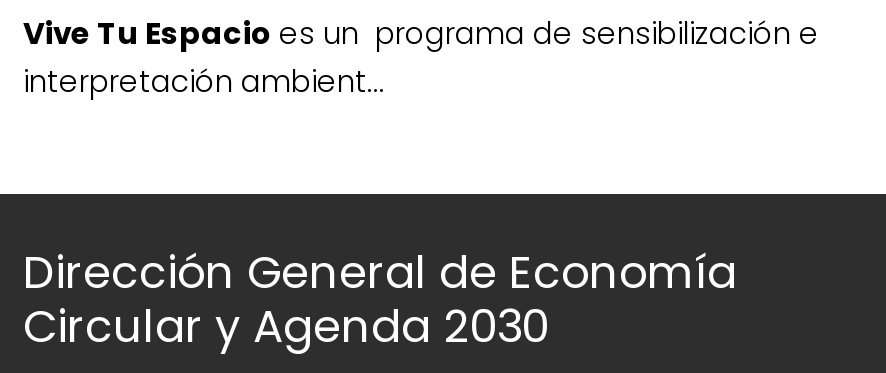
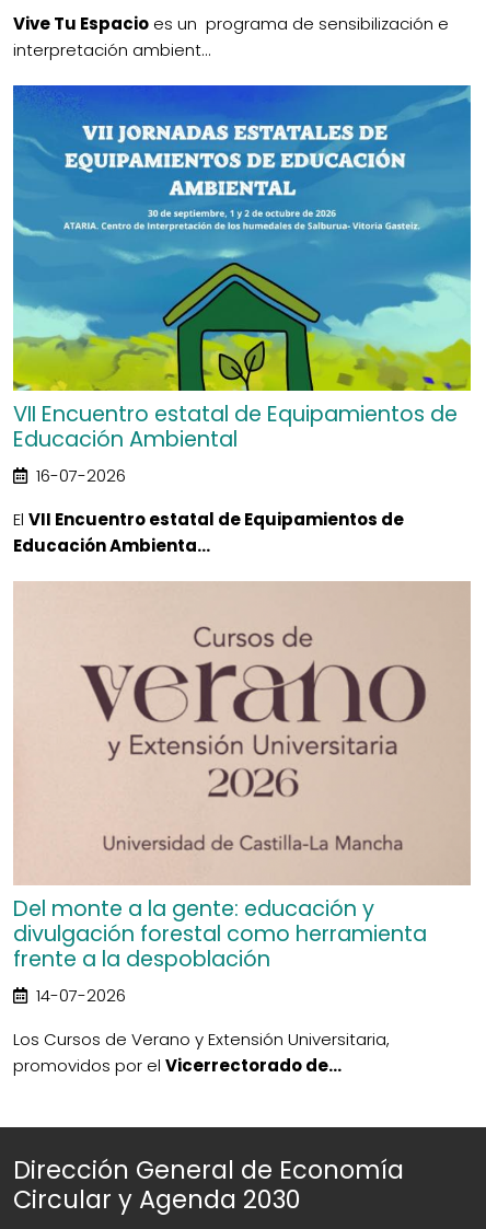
+ [image]
+ VII Encuentro estatal de Equipamientos de
+ Educación Ambiental
+ 16-07-2026
+ El VII Encuentro estatal de Equipamientos de
+ Educación Ambienta...

+ [image]
+ Del monte a la gente: educación y
+ divulgación forestal como herramienta
+ frente a la despoblación
+ 14-07-2026
+ Los Cursos de Verano y Extensión Universitaria,
+ promovidos por el Vicerrectorado de...
